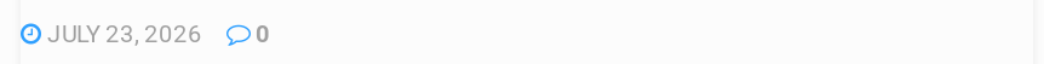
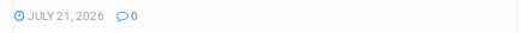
- JULY 23, 2026 0
+ JULY 21, 2026 0
